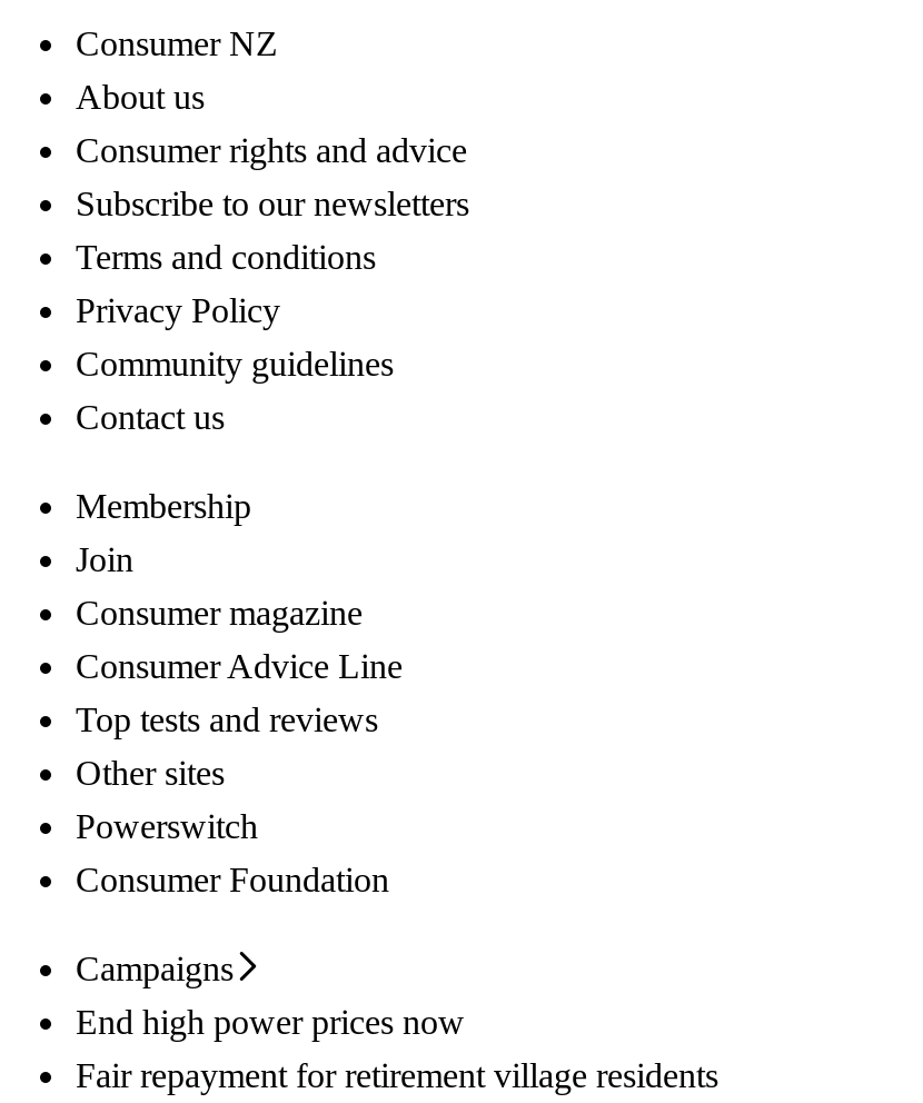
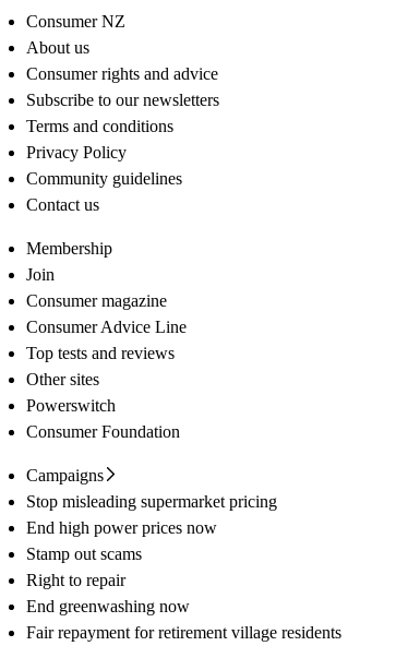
+ Stop misleading supermarket pricing

+ Stamp out scams
+ Right to repair
+ End greenwashing now
